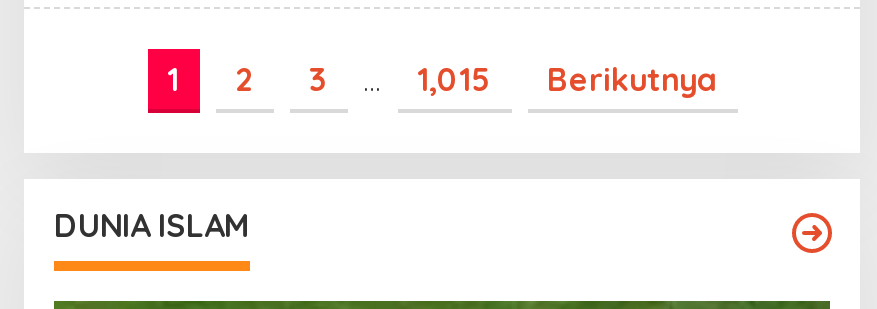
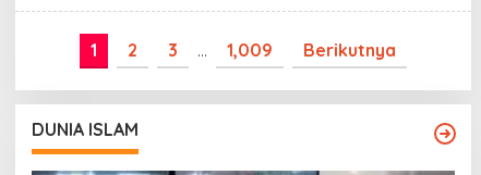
- 1,015
+ 1,009
